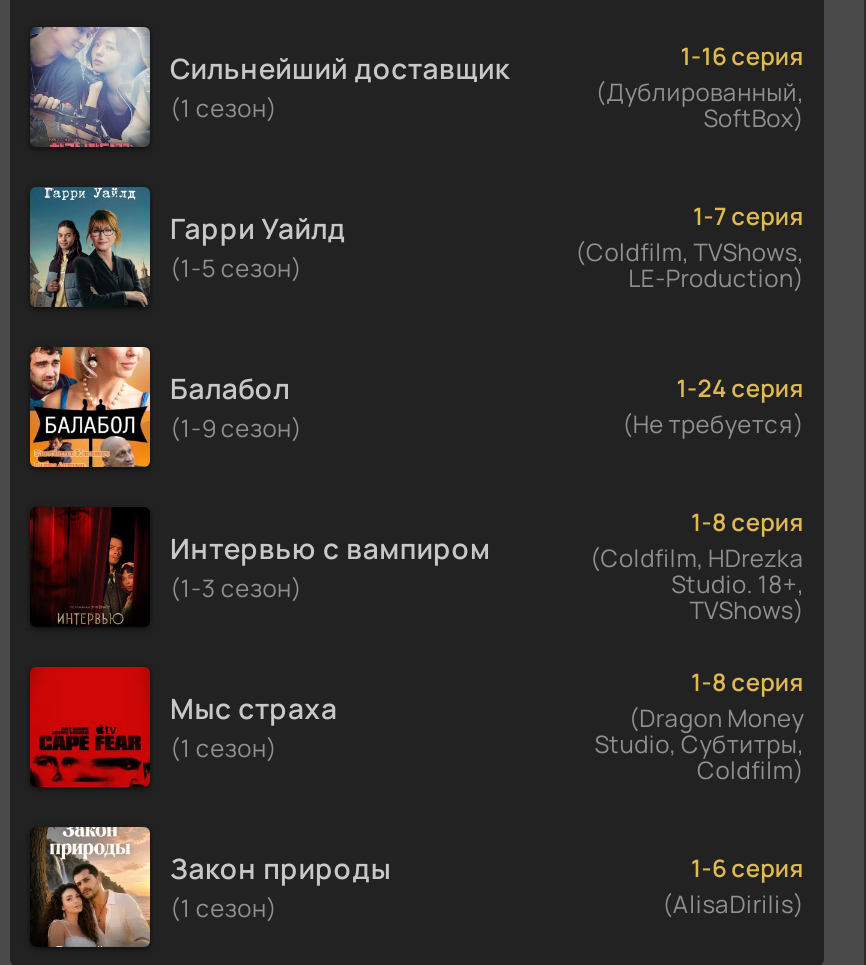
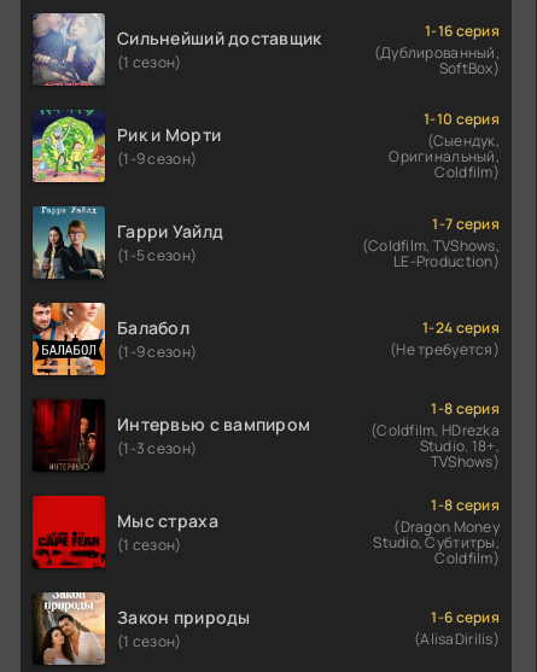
+ [image]
+ Рик и Морти
+ (1-9 сезон)

+ 1-10 серия
+ (Сыендук,
+ Оригинальный,
+ Coldfilm)
